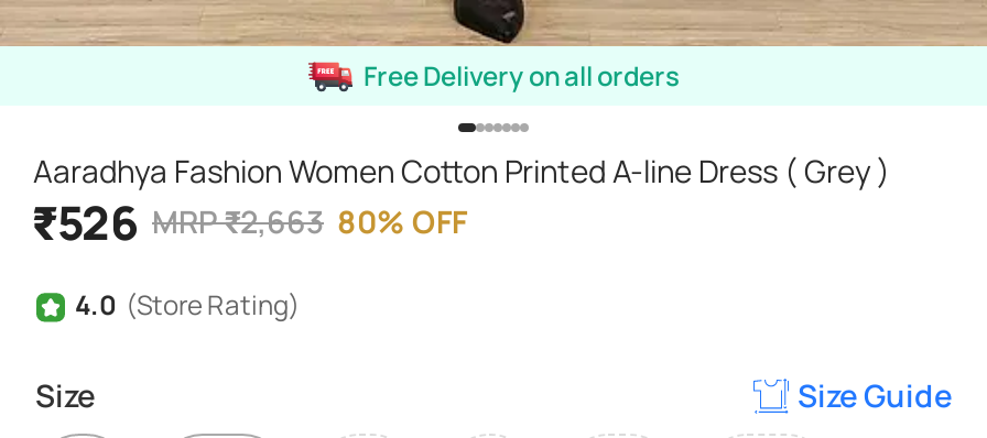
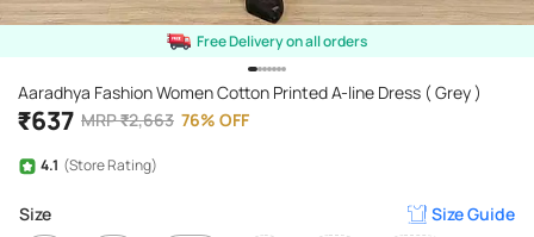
- ₹526 MRP₹2,663 80% OFF
+ ₹637 MRP₹2,663 76% OFF

- 4.0 (Store Rating)
+ 4.1 (Store Rating)
